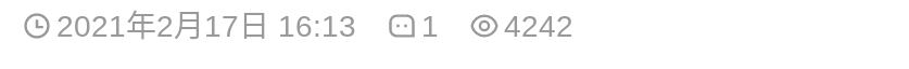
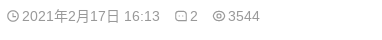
- 1
- 4242
+ 2
+ 3544
